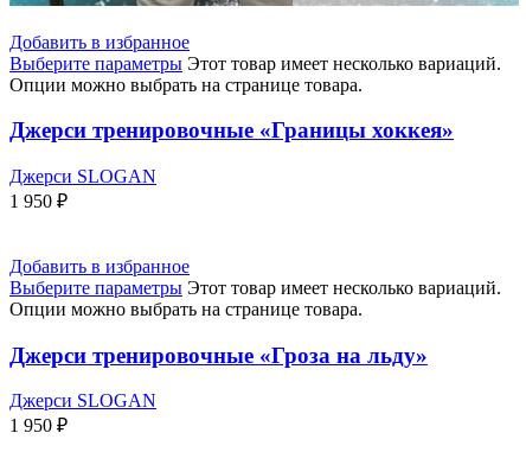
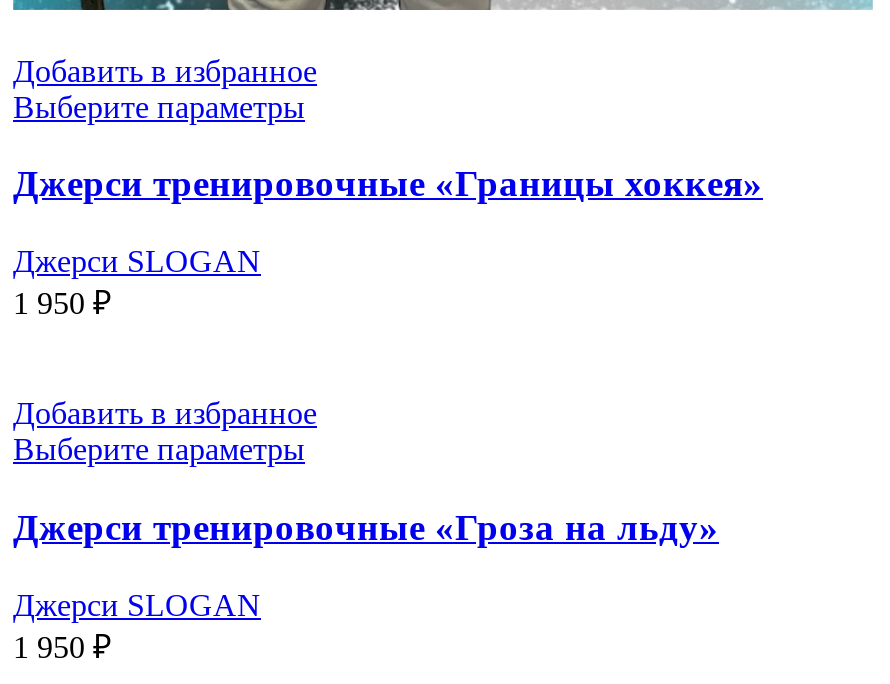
- Выберите параметры Этот товар имеет несколько вариаций.
- Опции можно выбрать на странице товара.
+ Выберите параметры

- Выберите параметры Этот товар имеет несколько вариаций.
- Опции можно выбрать на странице товара.
+ Выберите параметры
